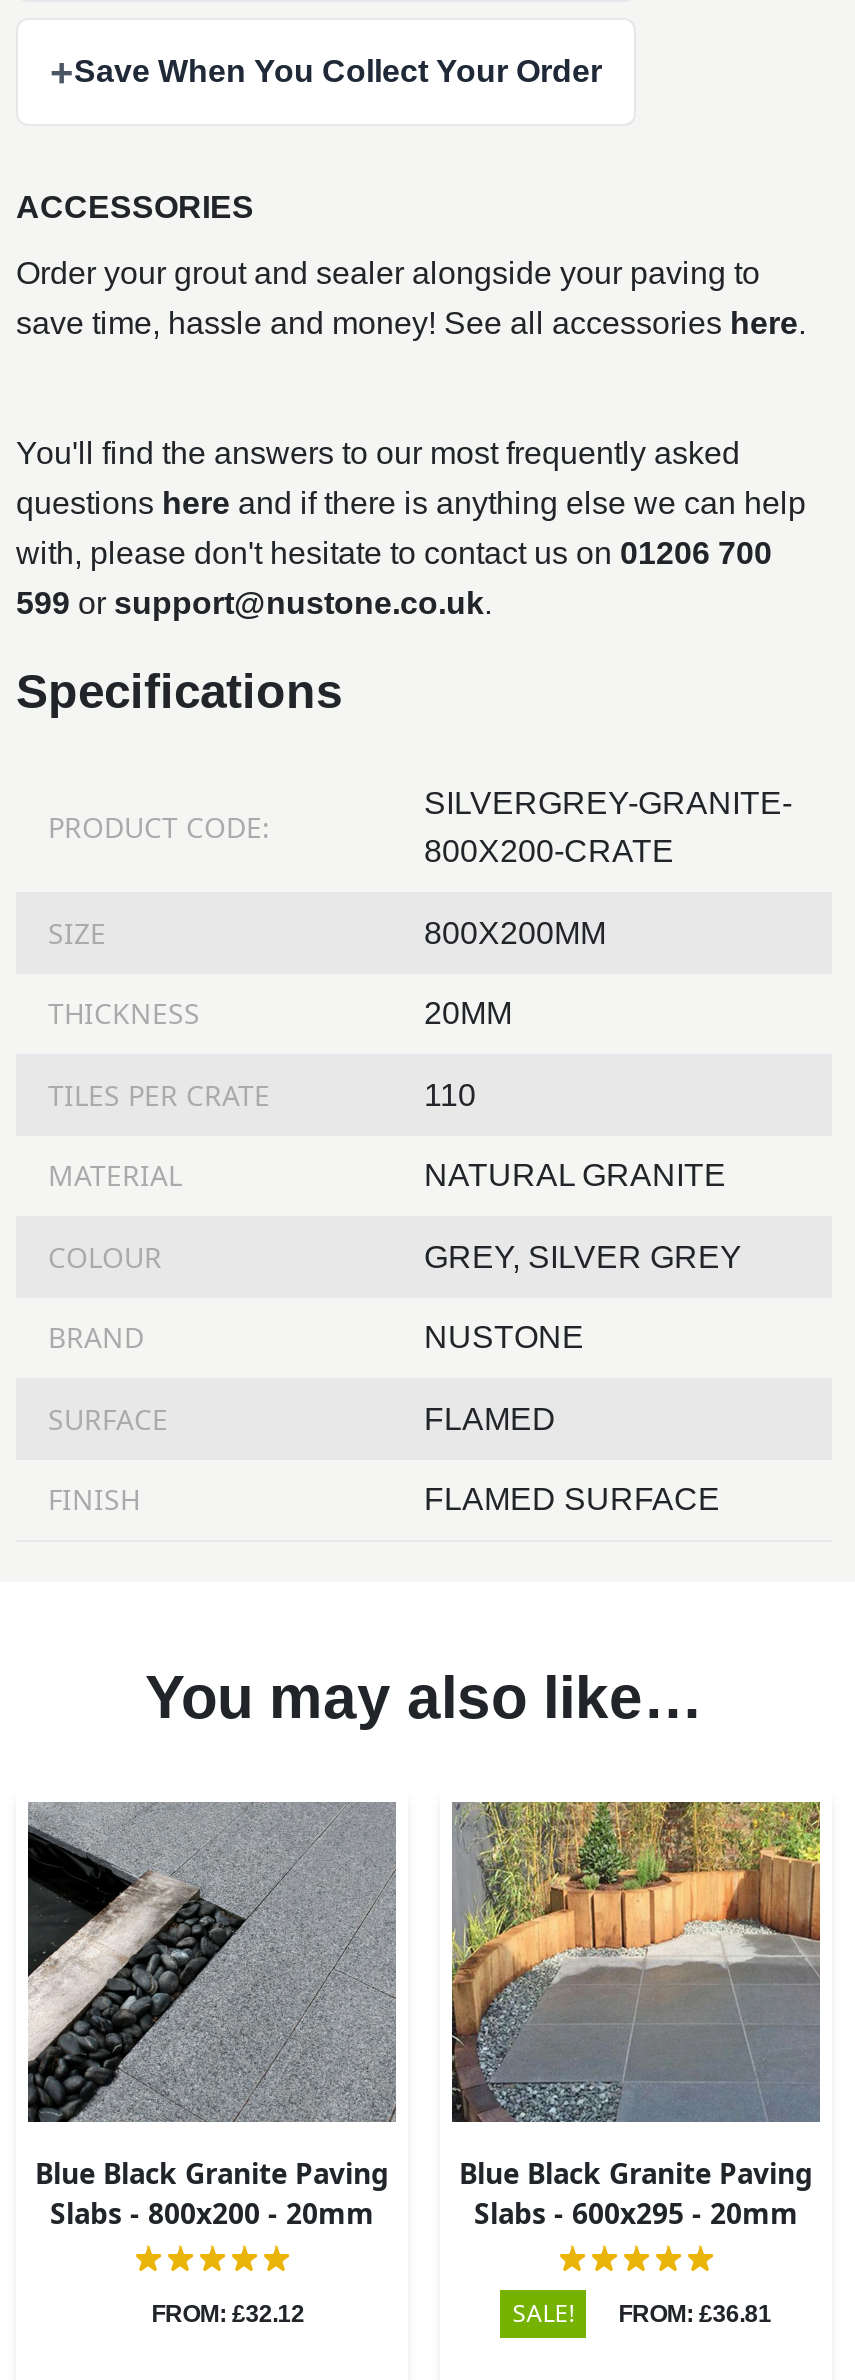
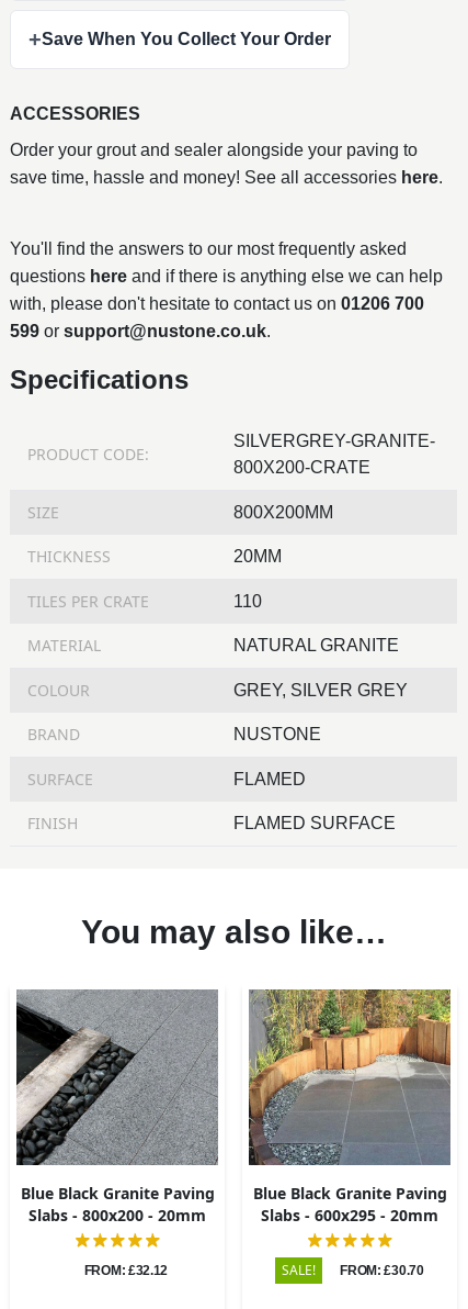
- SALE! FROM: £36.81
+ SALE! FROM: £30.70
